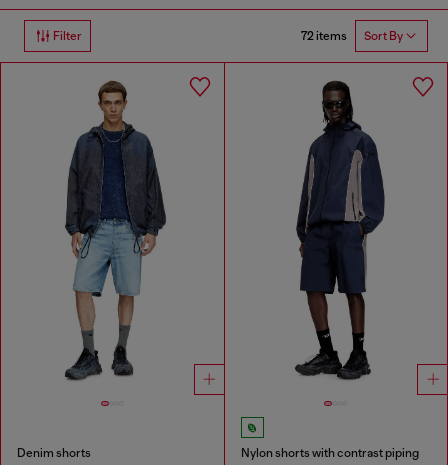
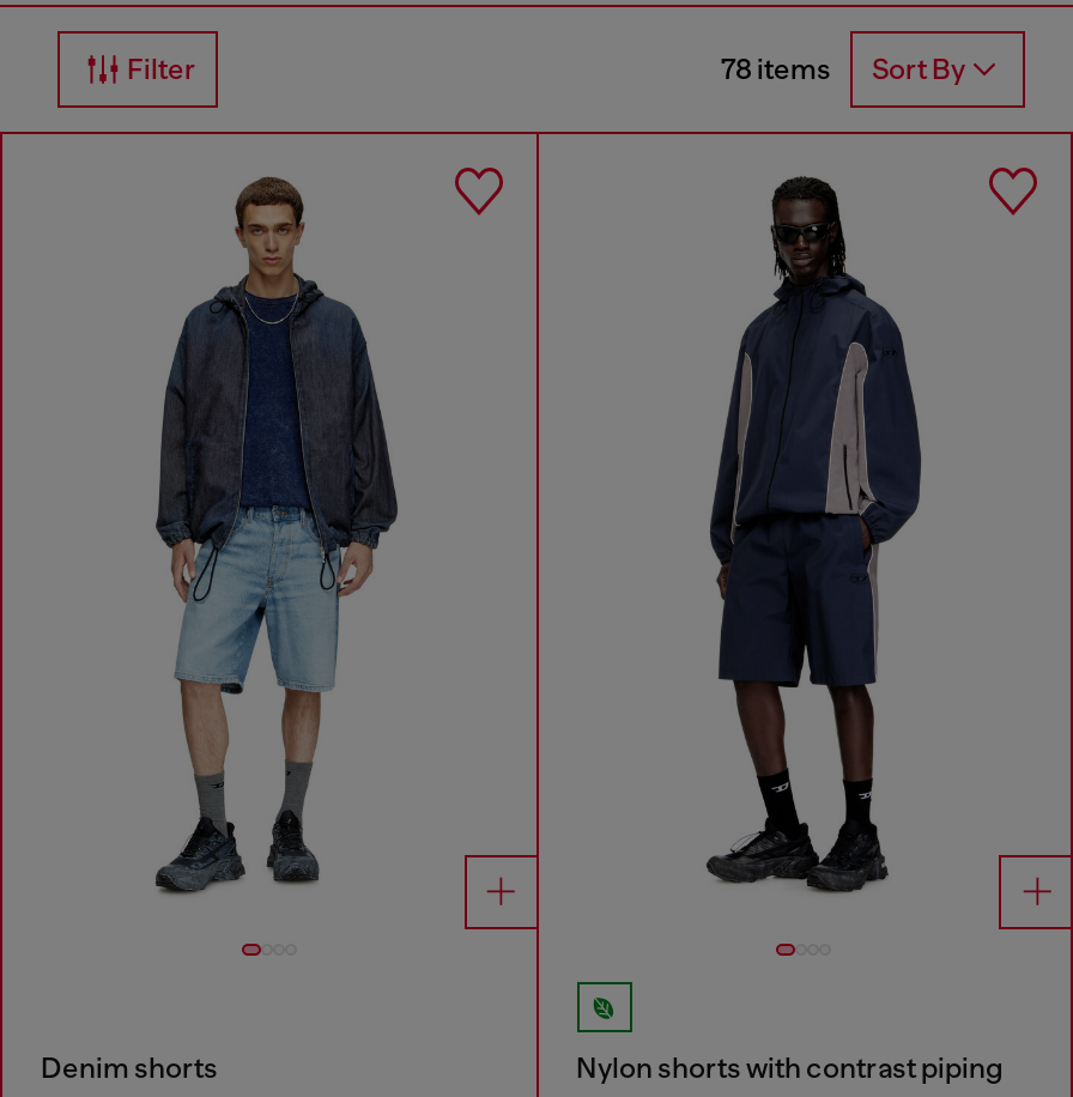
- 72 items Sort By
+ 78 items Sort By
